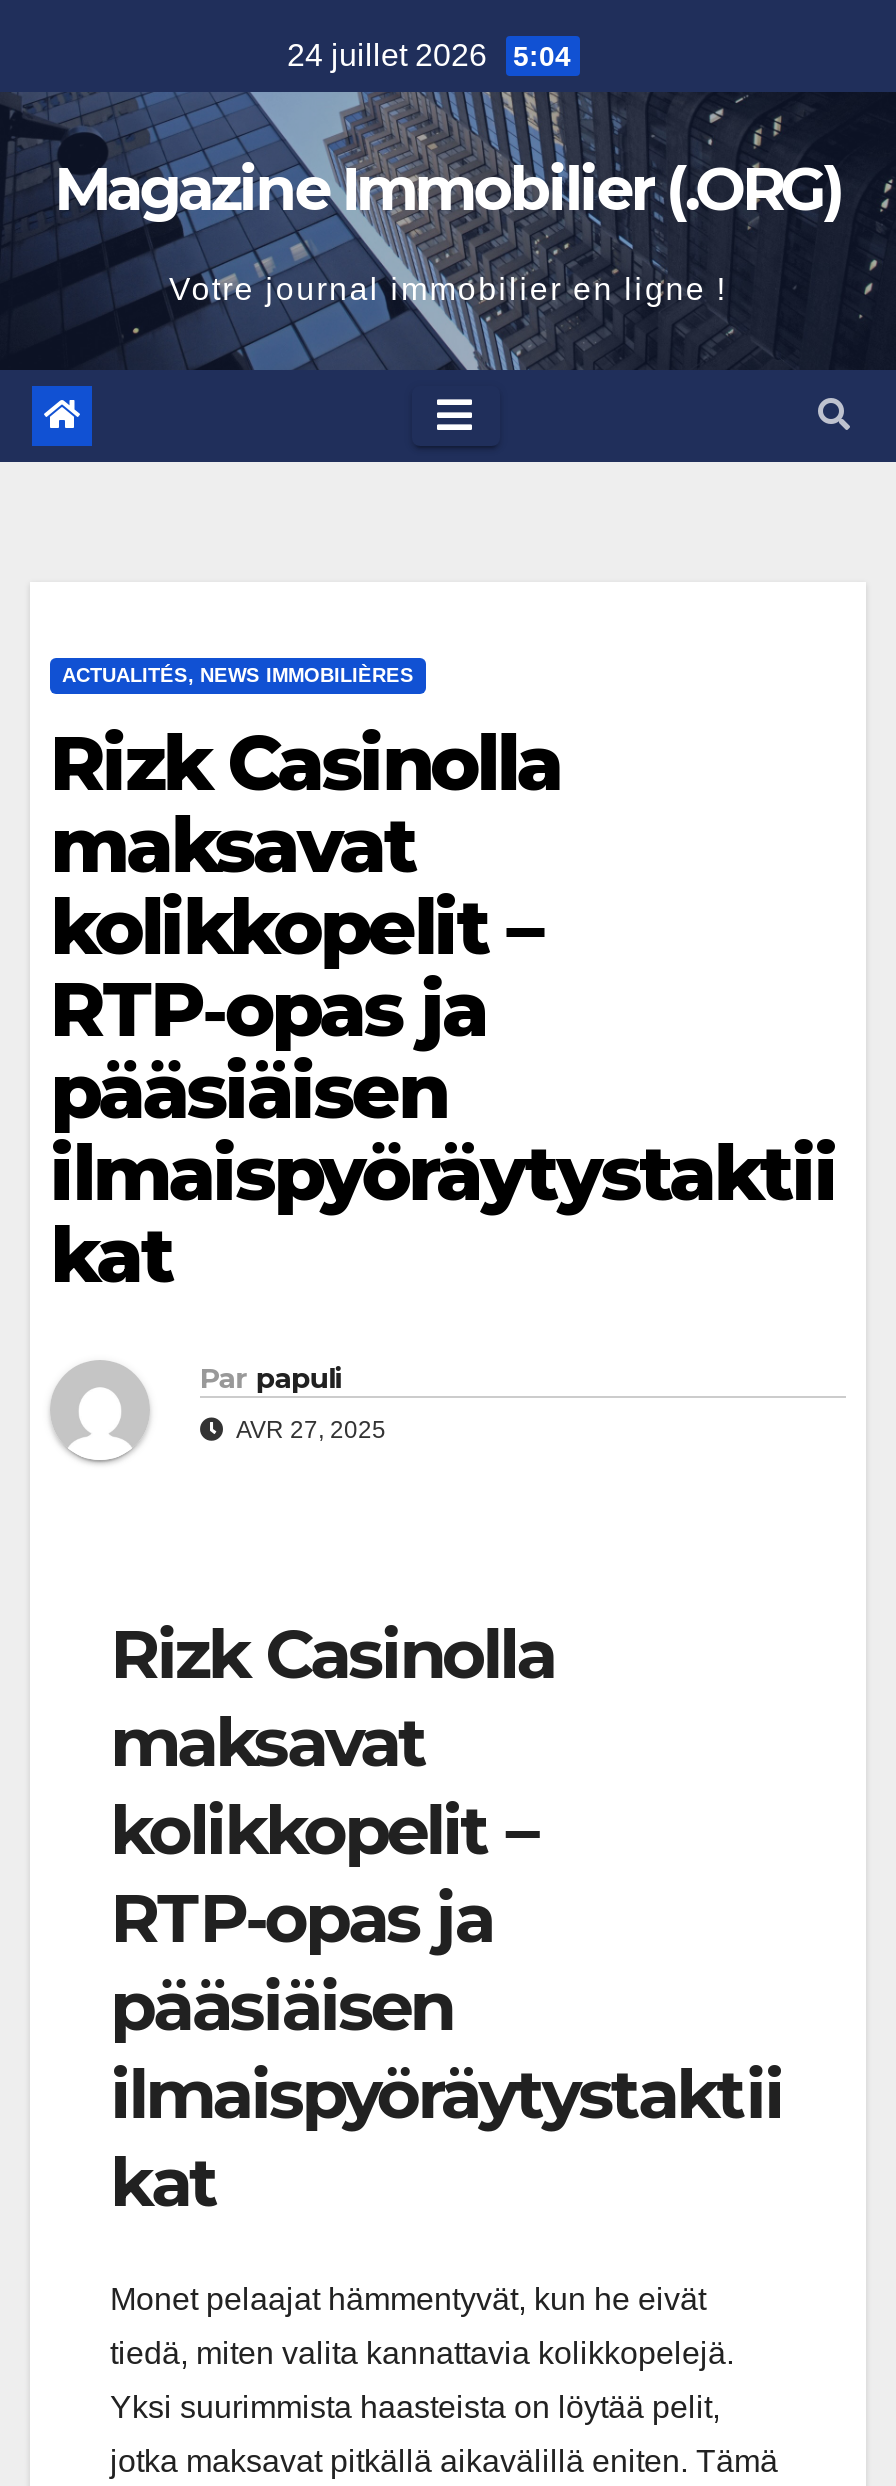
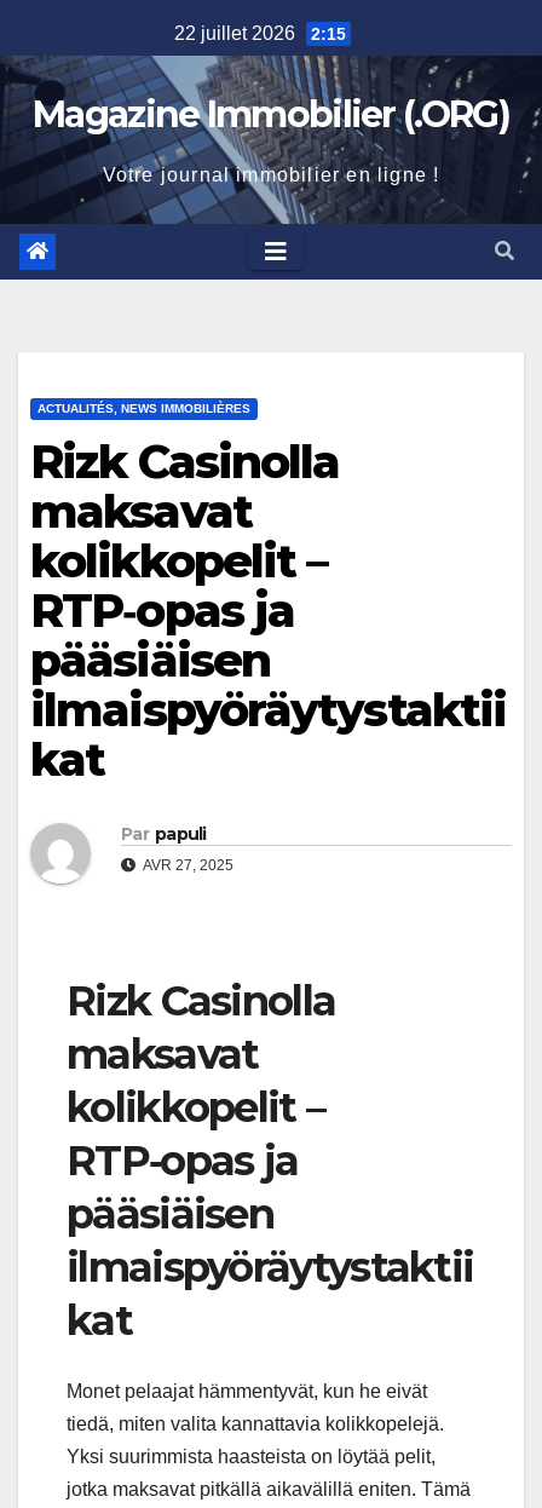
- 24 juillet 2026 5:04
+ 22 juillet 2026 2:15
